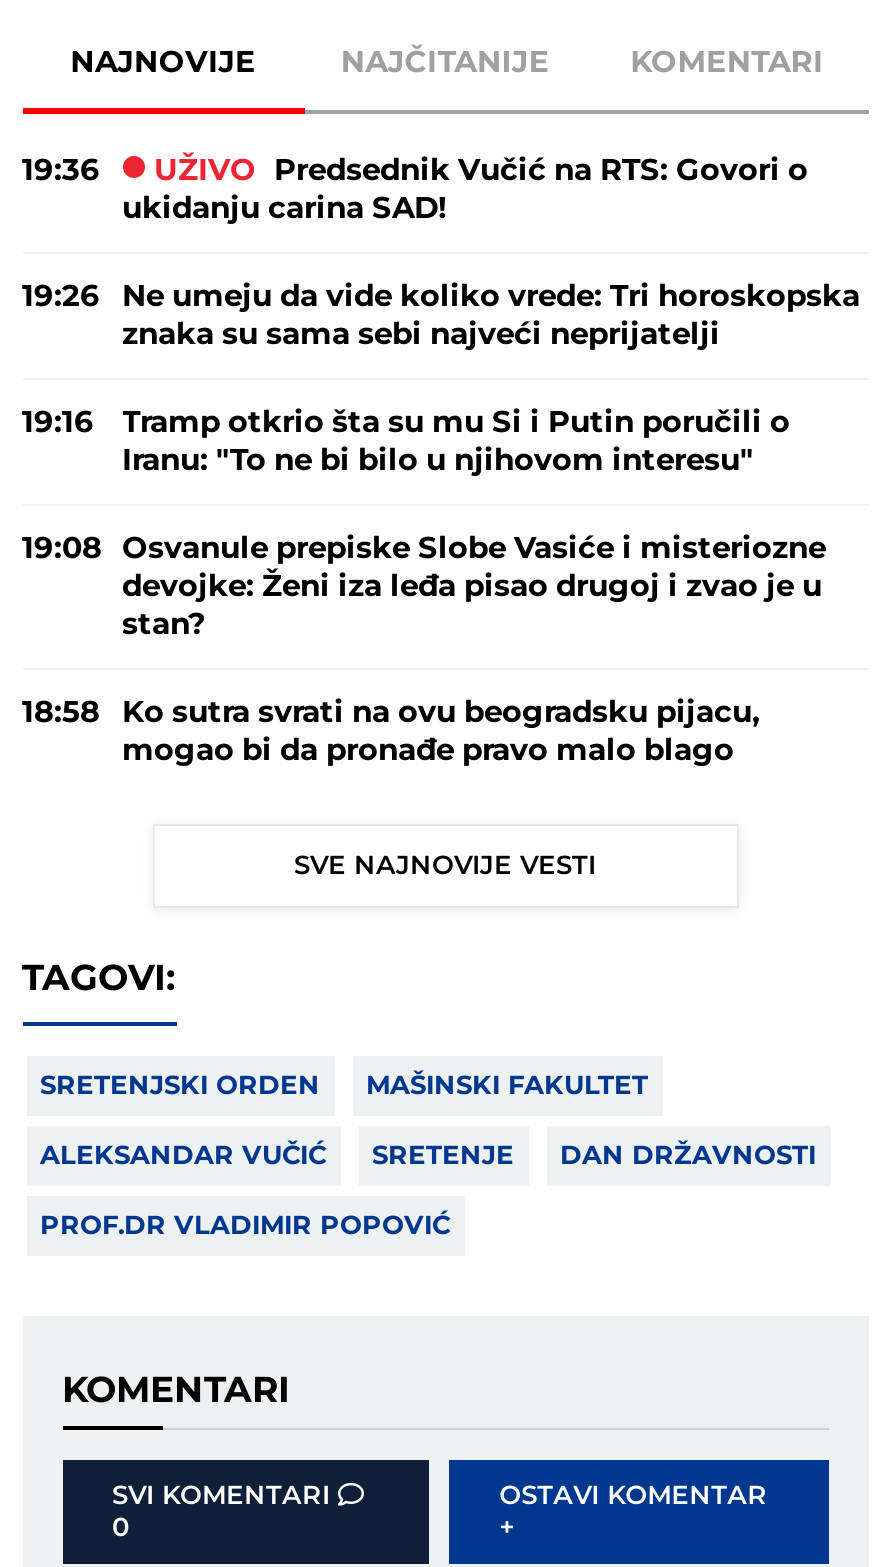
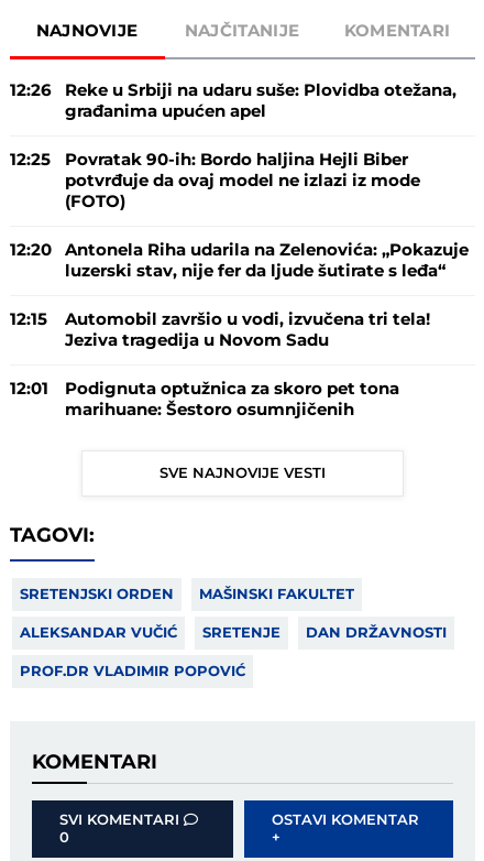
- 19:36
+ 12:26

- UŽIVO Predsednik Vučić na RTS: Govori o
- ukidanju carina SAD!
+ Reke u Srbiji na udaru suše: Plovidba otežana,
+ građanima upućen apel

- 19:26
+ 12:25

- Ne umeju da vide koliko vrede: Tri horoskopska
- znaka su sama sebi najveći neprijatelji
+ Povratak 90-ih: Bordo haljina Hejli Biber
+ potvrđuje da ovaj model ne izlazi iz mode
+ (FOTO)

- 19:16
+ 12:20

- Tramp otkrio šta su mu Si i Putin poručili o
- Iranu: "To ne bi bilo u njihovom interesu"
+ Antonela Riha udarila na Zelenovića: „Pokazuje
+ luzerski stav, nije fer da ljude šutirate s leđa“

- 19:08
+ 12:15

- Osvanule prepiske Slobe Vasiće i misteriozne
- devojke: Ženi iza leđa pisao drugoj i zvao je u
- stan?
+ Automobil završio u vodi, izvučena tri tela!
+ Jeziva tragedija u Novom Sadu

- 18:58
+ 12:01

- Ko sutra svrati na ovu beogradsku pijacu,
- mogao bi da pronađe pravo malo blago
+ Podignuta optužnica za skoro pet tona
+ marihuane: Šestoro osumnjičenih
